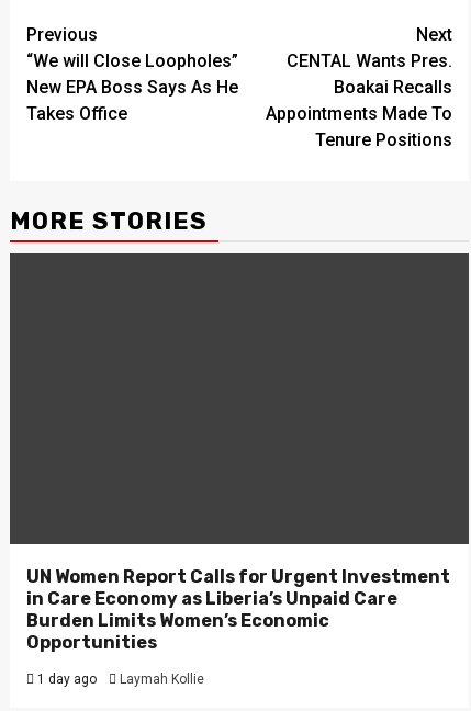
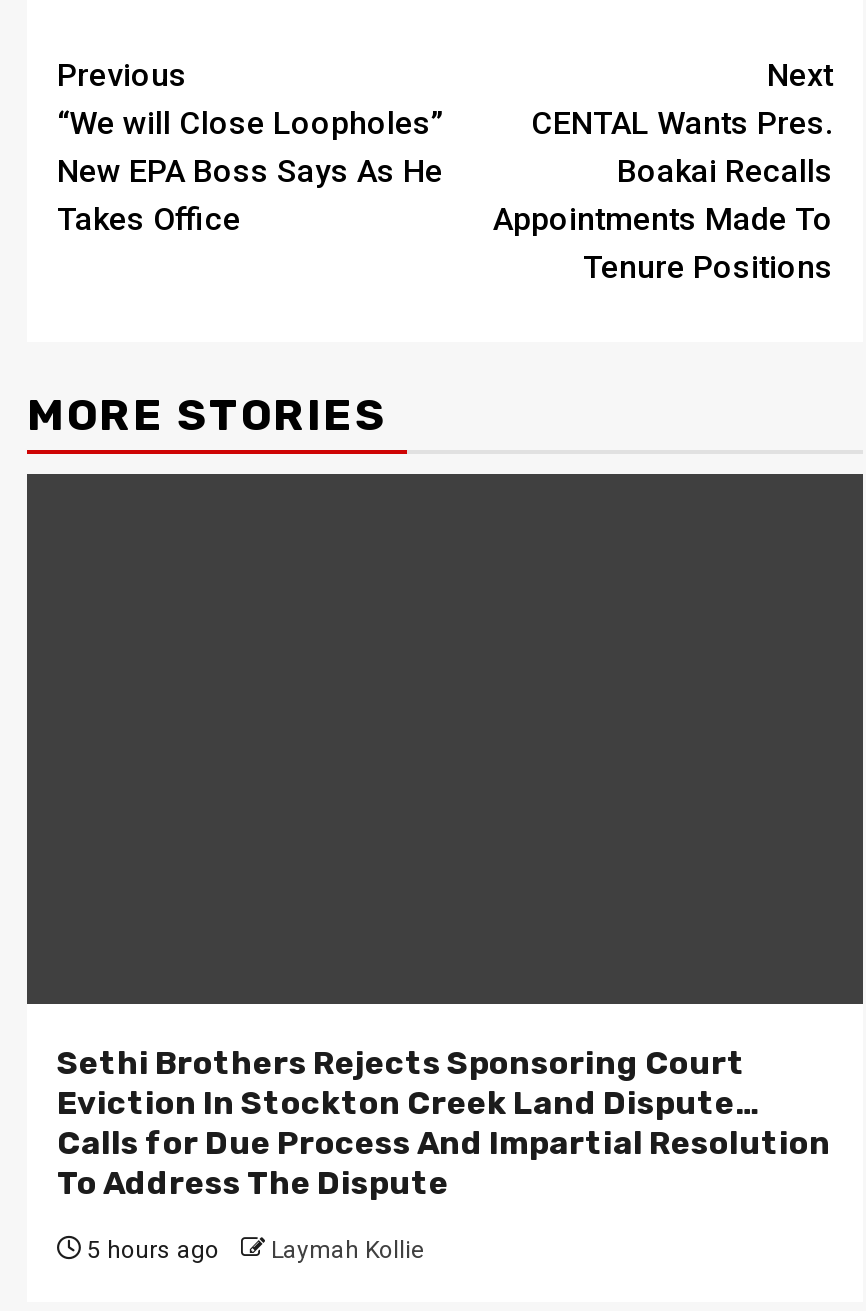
- UN Women Report Calls for Urgent Investment
- in Care Economy as Liberia’s Unpaid Care
- Burden Limits Women’s Economic
- Opportunities
+ Sethi Brothers Rejects Sponsoring Court
+ Eviction In Stockton Creek Land Dispute…
+ Calls for Due Process And Impartial Resolution
+ To Address The Dispute

- 1 day ago Laymah Kollie
+ 5 hours ago Laymah Kollie
